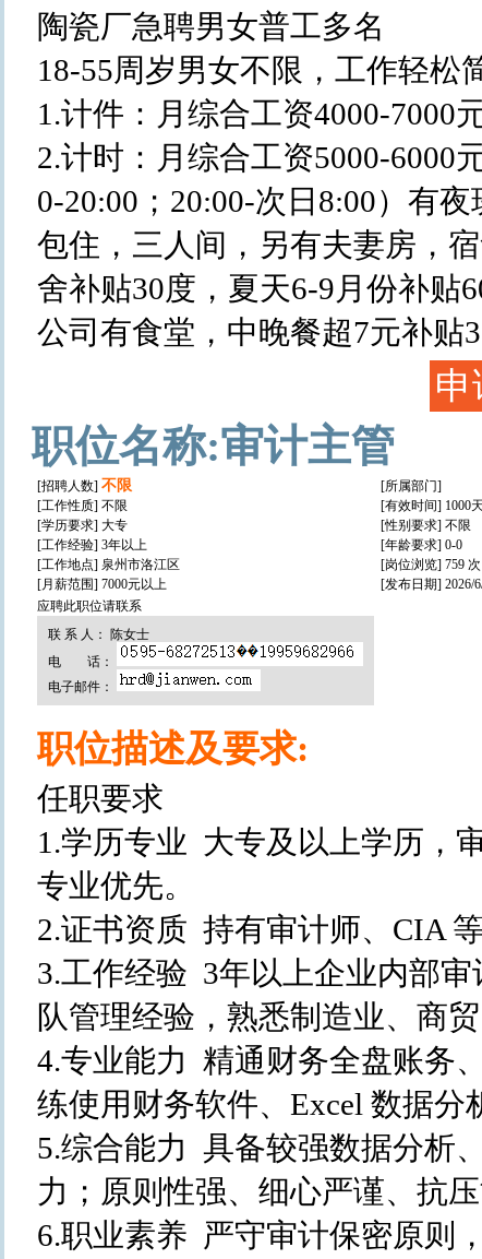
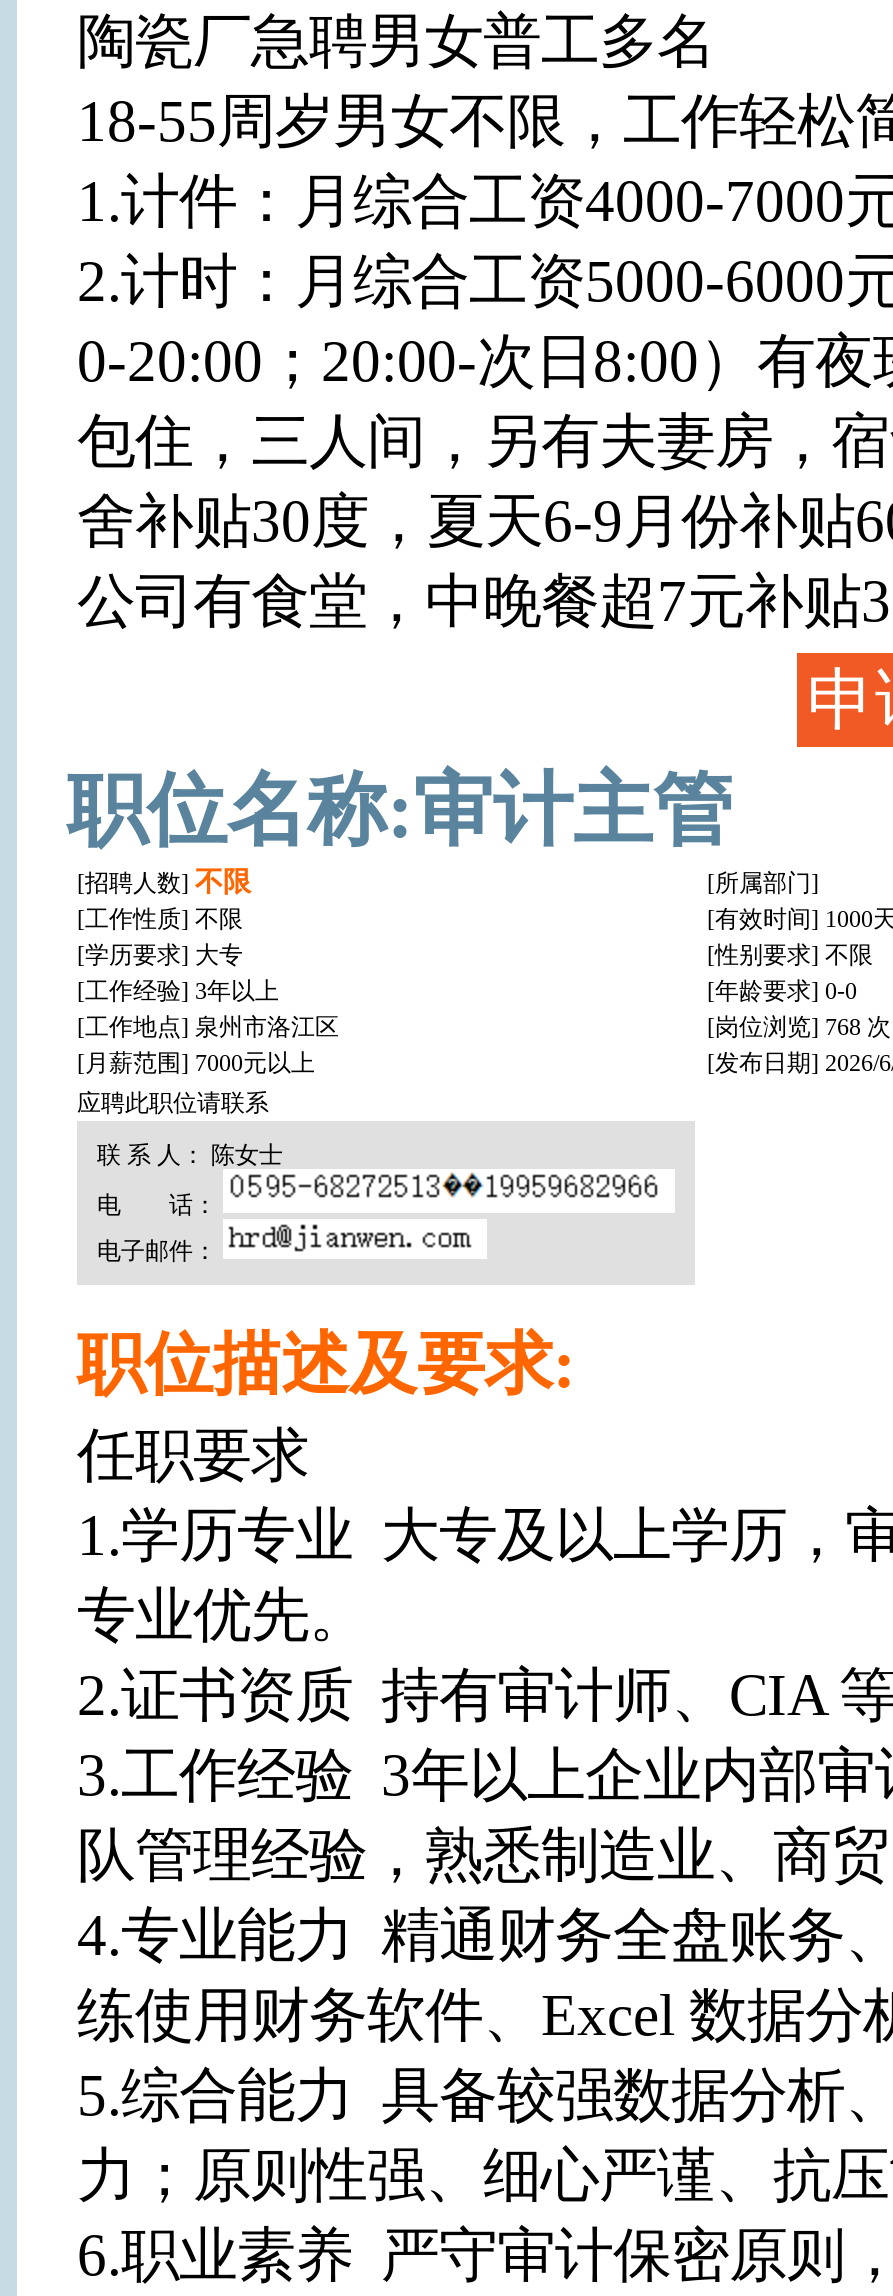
- [岗位浏览] 759 次
+ [岗位浏览] 768 次
